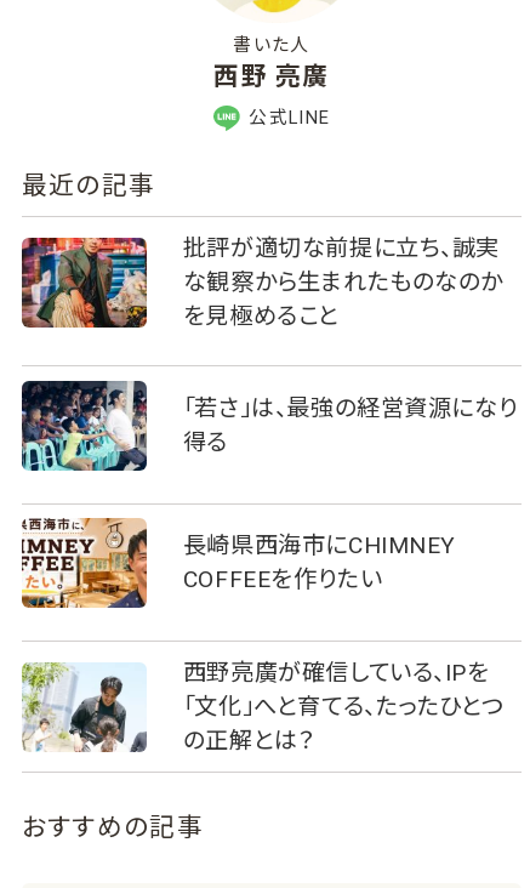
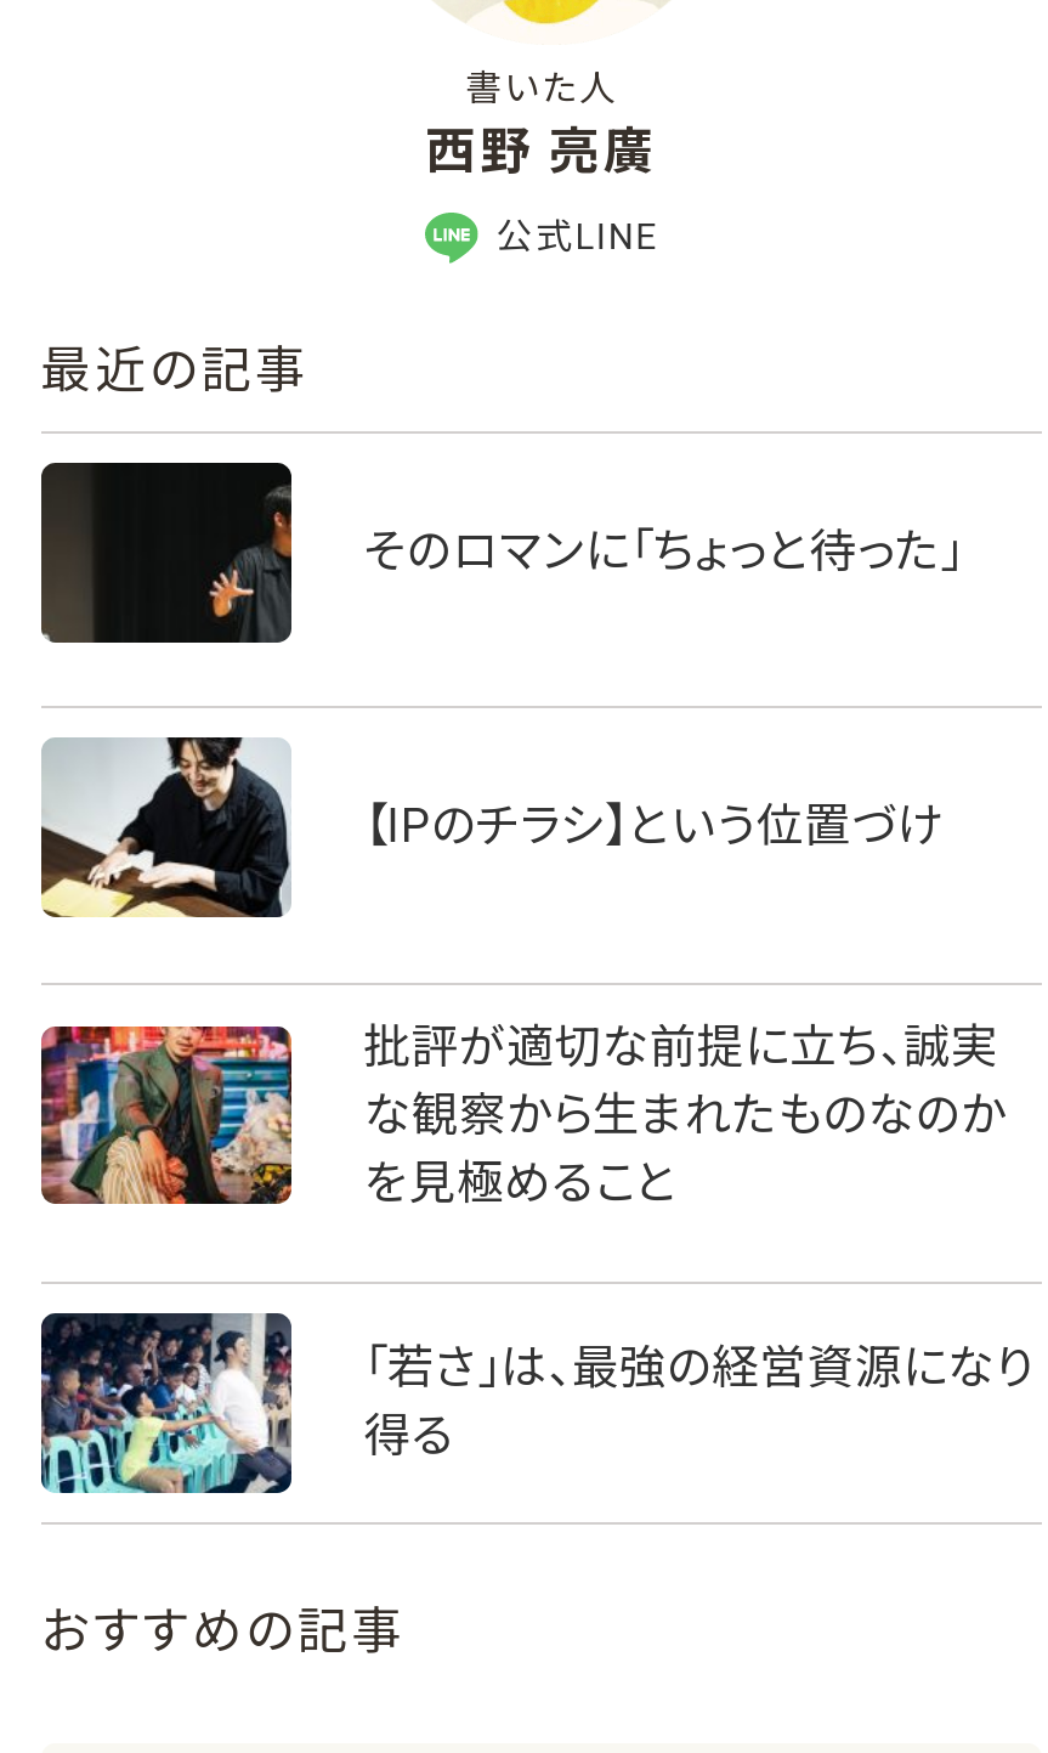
+ [image]
+ そのロマンに「ちょっと待った」

+ [image]
+ 【IPのチラシ】という位置づけ

moved down: [image] | 批評が適切な前提に立ち、誠実 | な観察から生まれたものなのか | を見極めること | 「若さ」は、最強の経営資源になり | 得る

- [image]
- 長崎県西海市にCHIMNEY
- COFFEEを作りたい
- 西野亮廣が確信している、IPを
- 「文化」へと育てる、たったひとつ
- の正解とは？

- [image]
